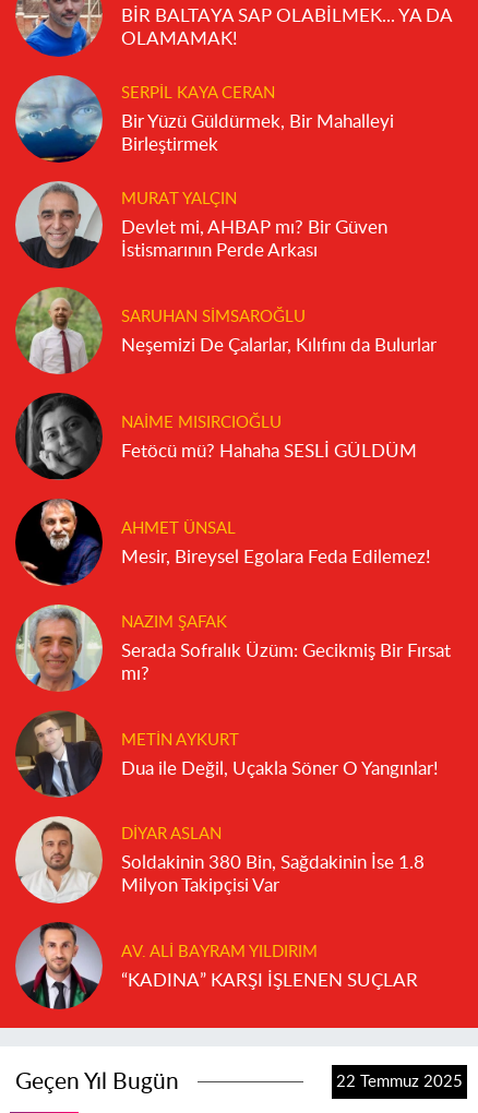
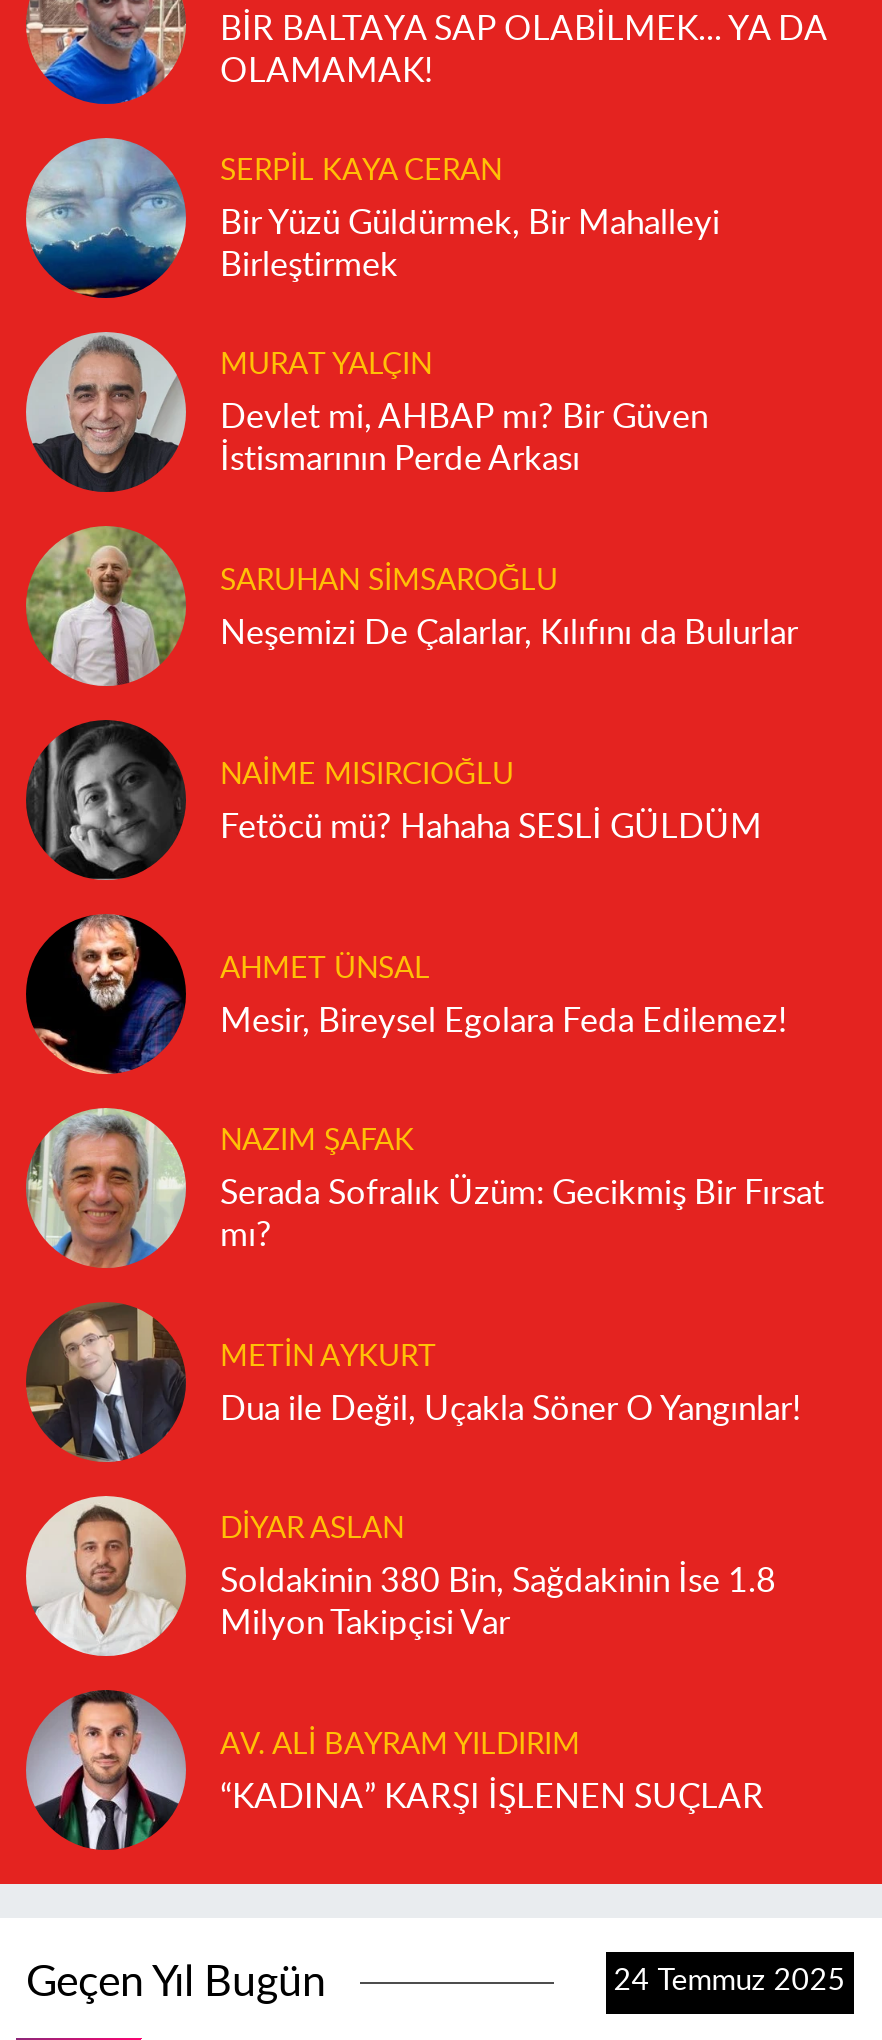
- 22 Temmuz 2025
+ 24 Temmuz 2025
